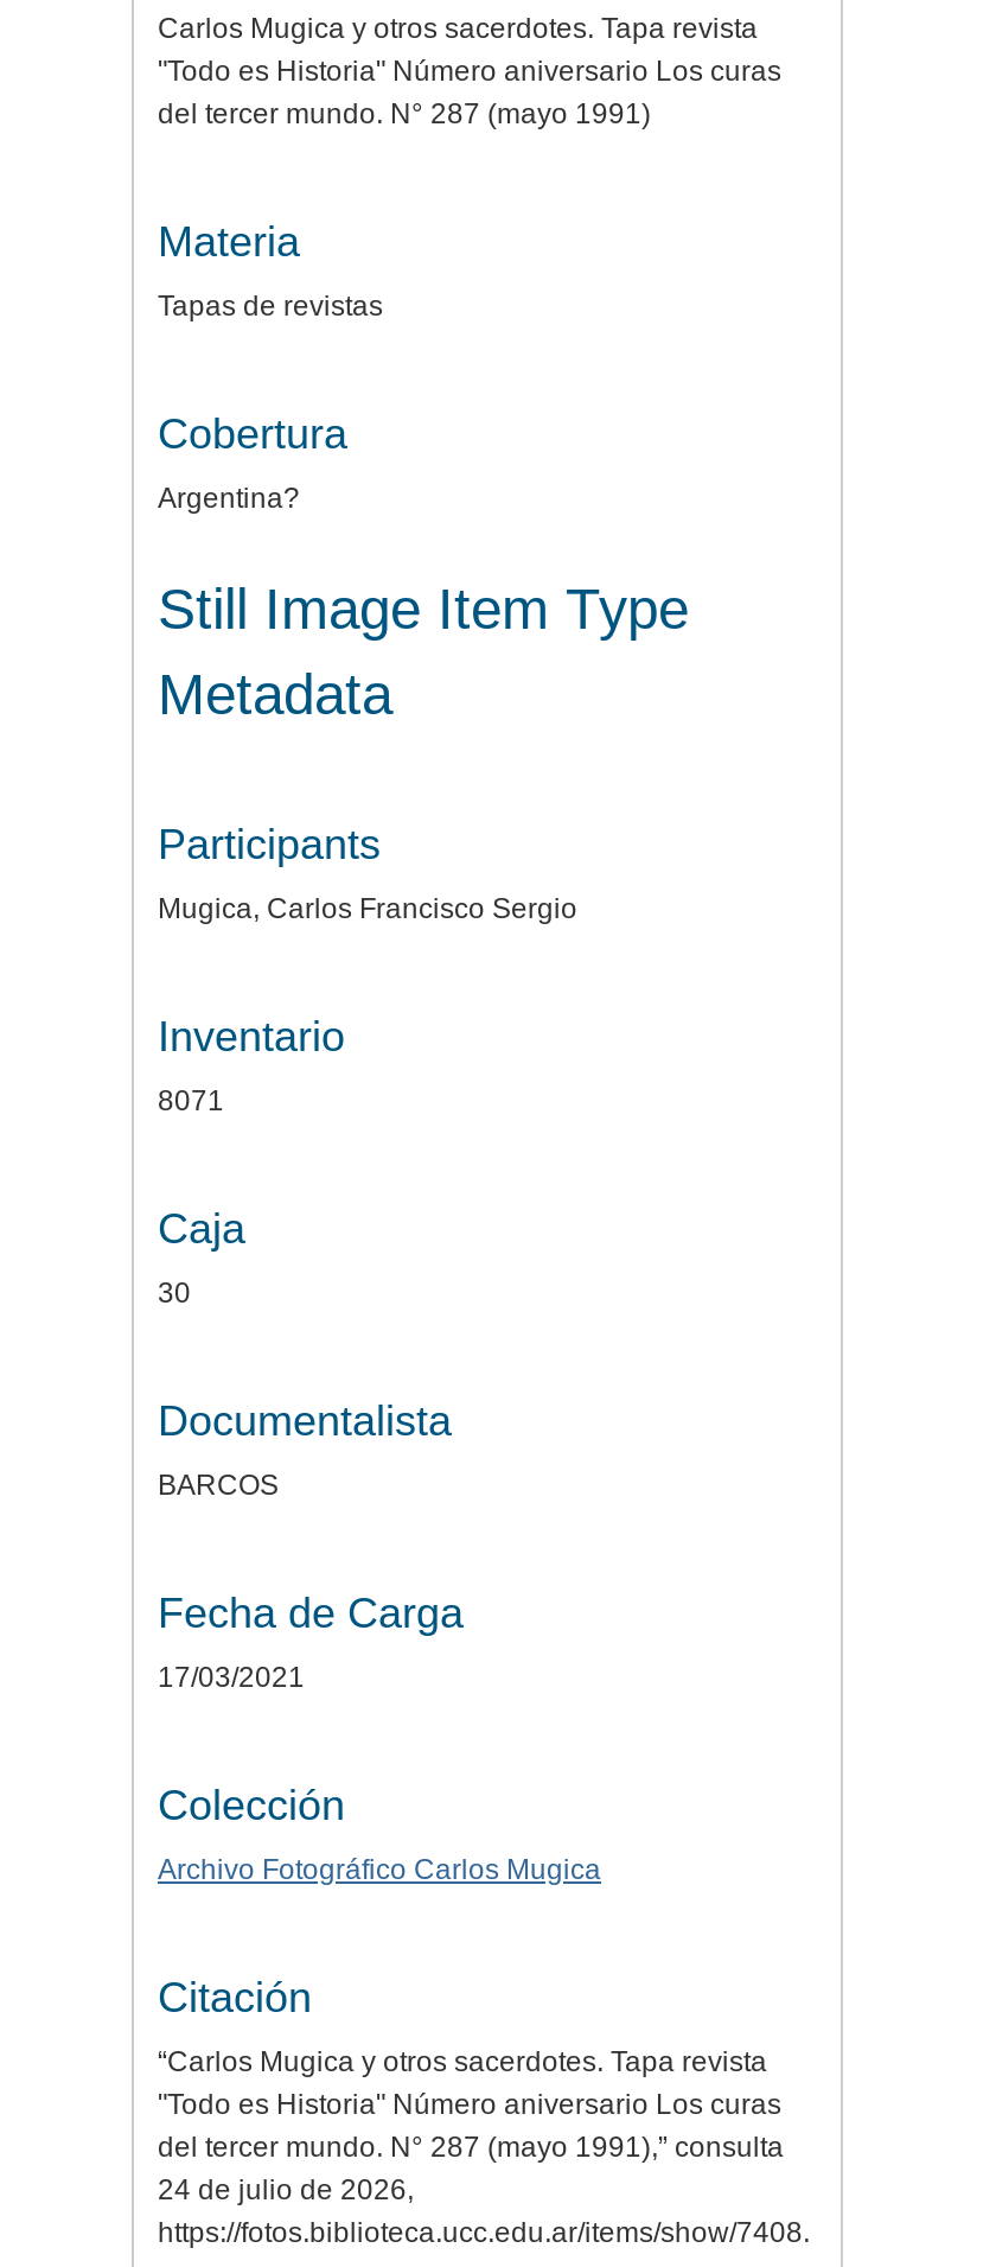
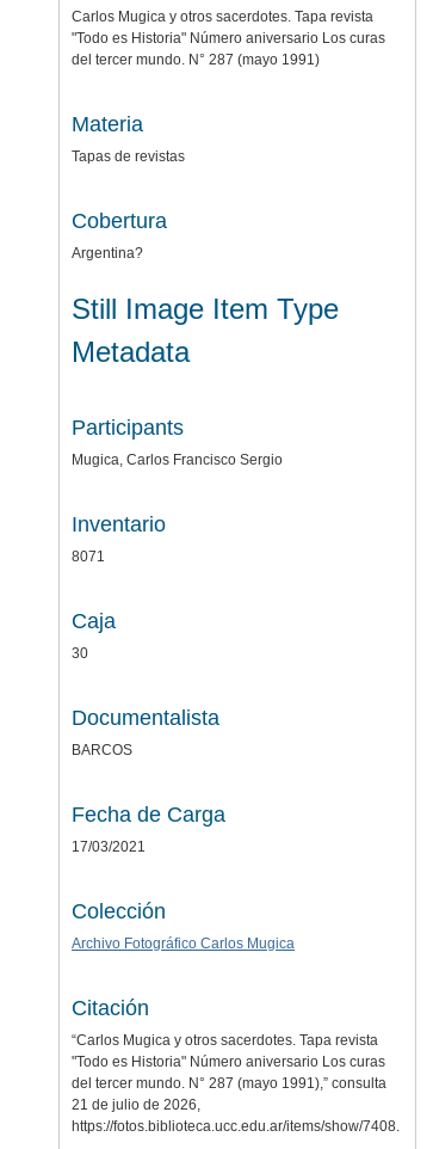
- 24 de julio de 2026,
+ 21 de julio de 2026,
